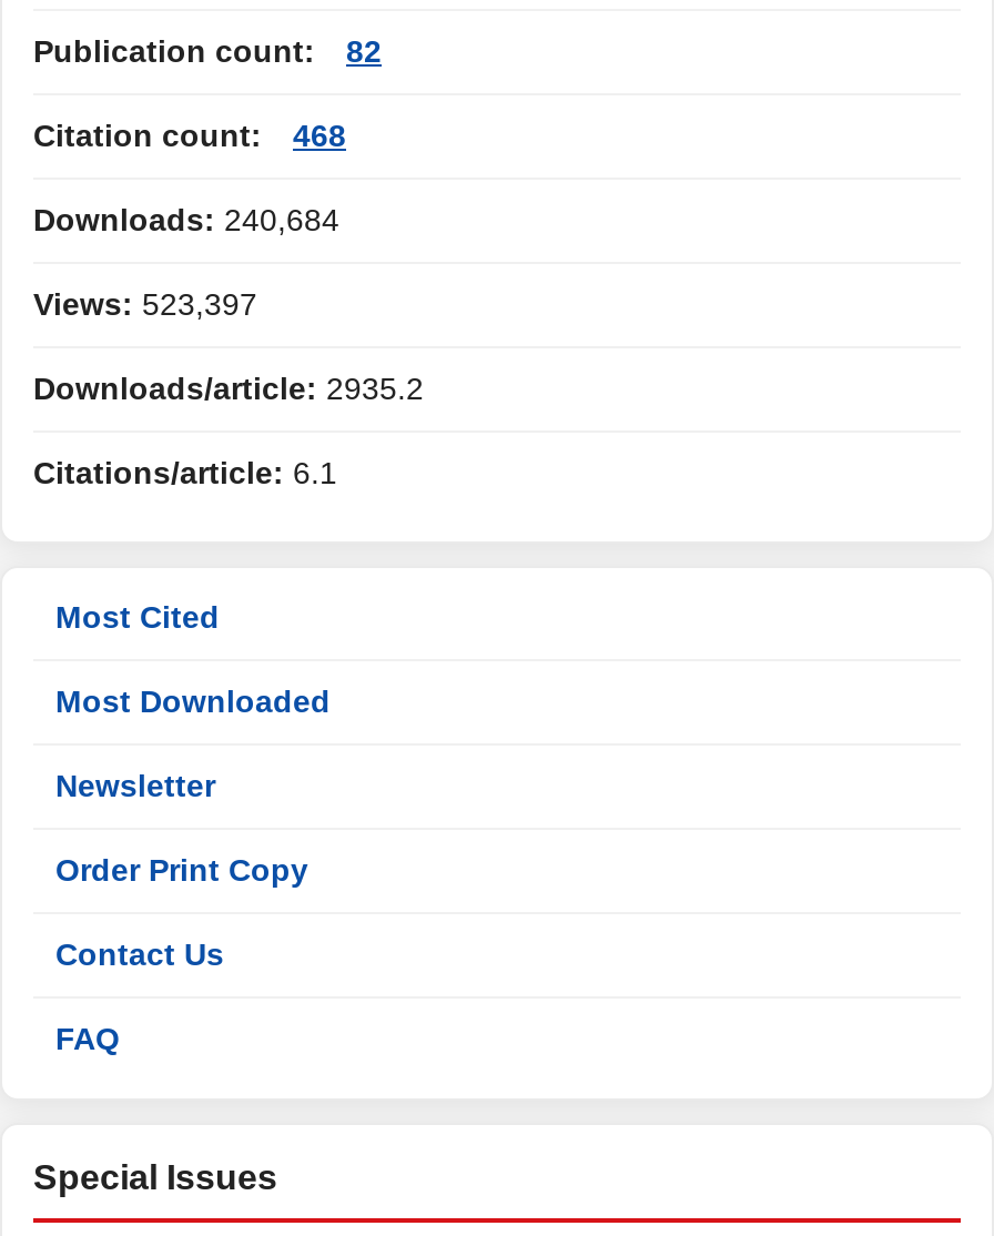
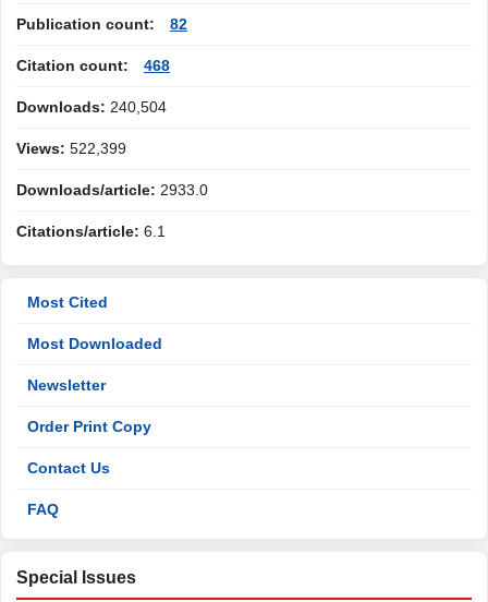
- Downloads: 240,684
+ Downloads: 240,504

- Views: 523,397
+ Views: 522,399

- Downloads/article: 2935.2
+ Downloads/article: 2933.0
